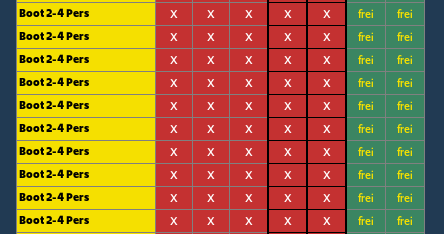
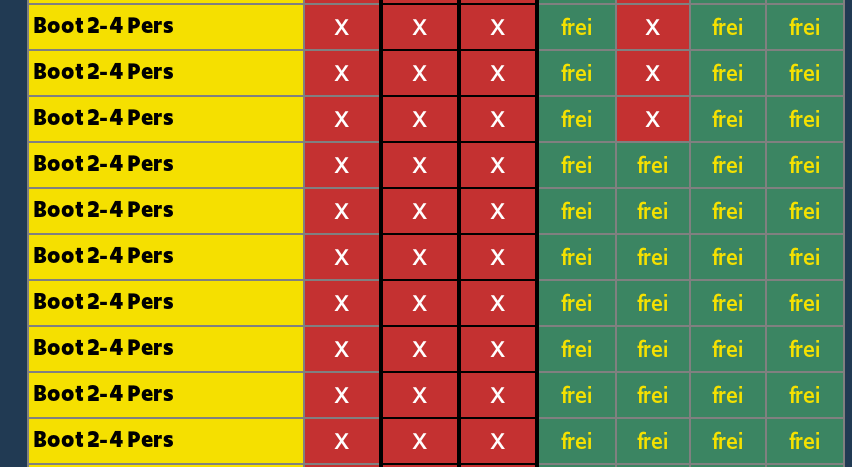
- X
+ frei

- X
+ frei

- X
+ frei

- X
- X
+ frei
+ frei

- X
- X
+ frei
+ frei

- X
- X
+ frei
+ frei

- X
- X
+ frei
+ frei

- X
- X
+ frei
+ frei

- X
- X
+ frei
+ frei

- X
- X
+ frei
+ frei
